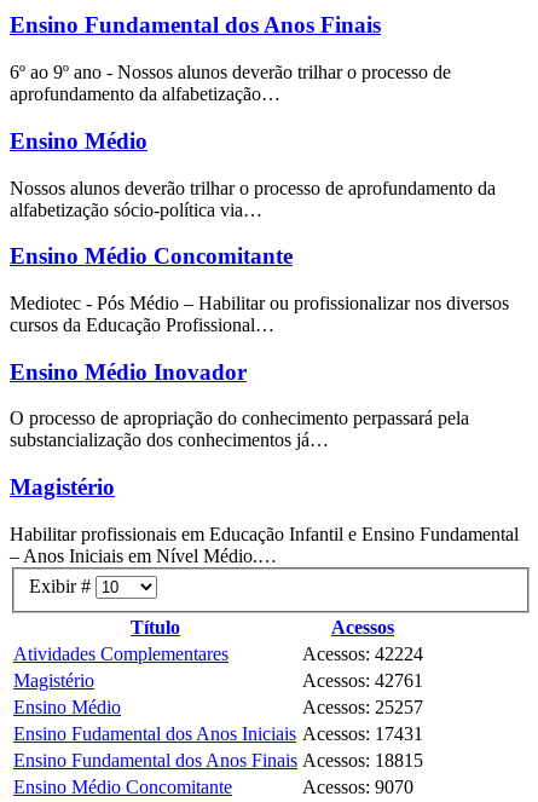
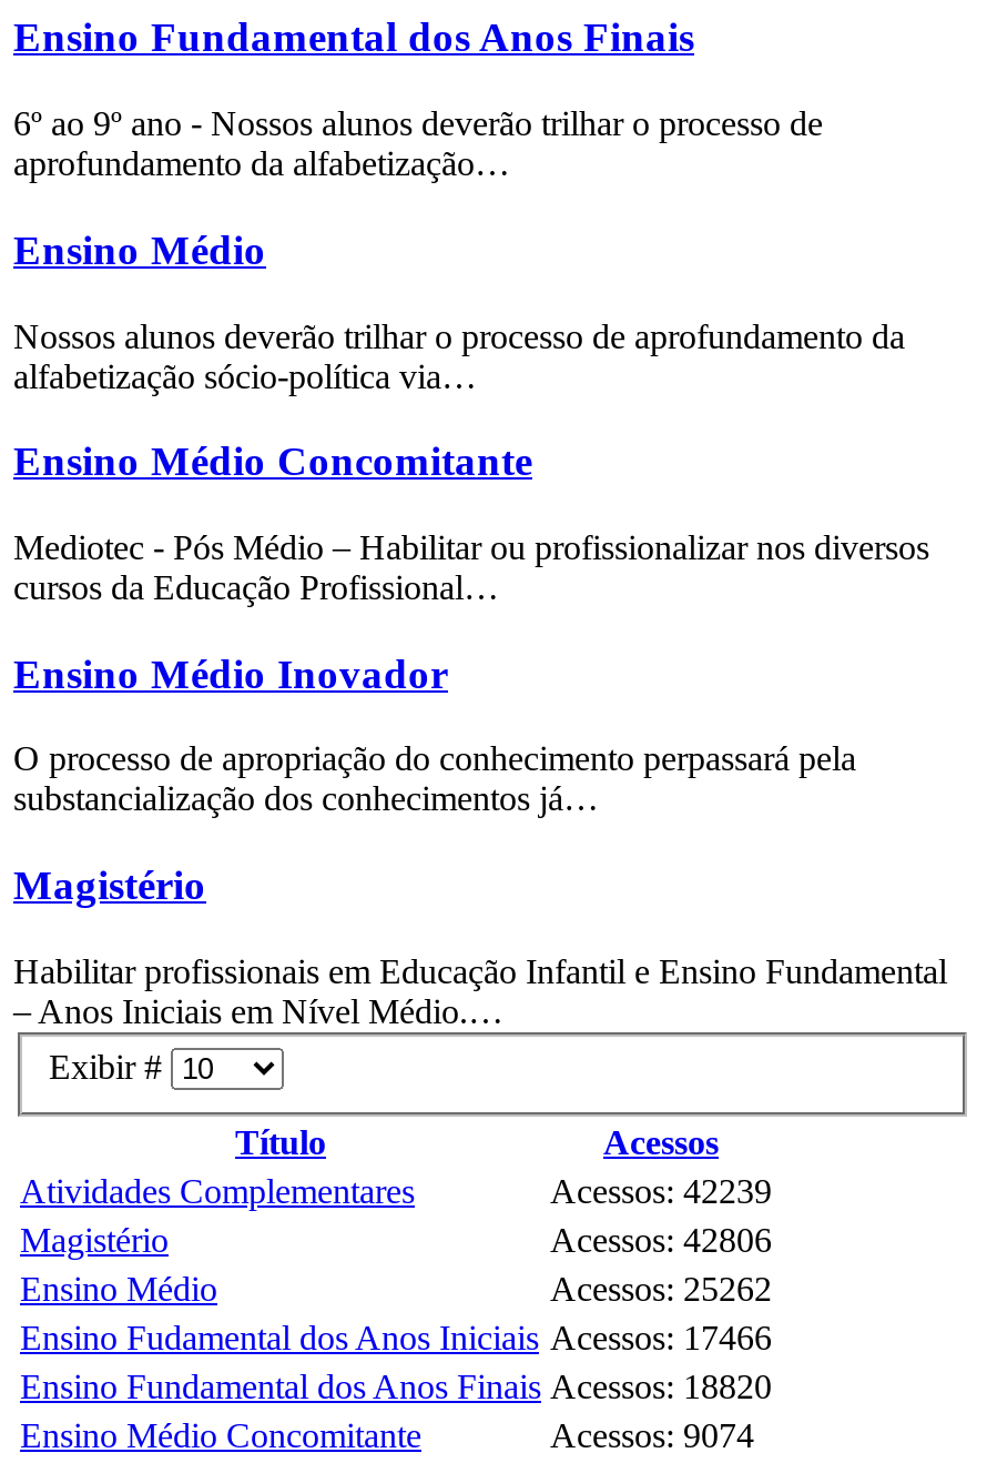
- Acessos: 42224
+ Acessos: 42239

- Acessos: 42761
+ Acessos: 42806

- Acessos: 25257
+ Acessos: 25262

- Ensino Fudamental dos Anos Iniciais Acessos: 17431
+ Ensino Fudamental dos Anos Iniciais Acessos: 17466

- Ensino Fundamental dos Anos Finais Acessos: 18815
+ Ensino Fundamental dos Anos Finais Acessos: 18820

- Acessos: 9070
+ Acessos: 9074
